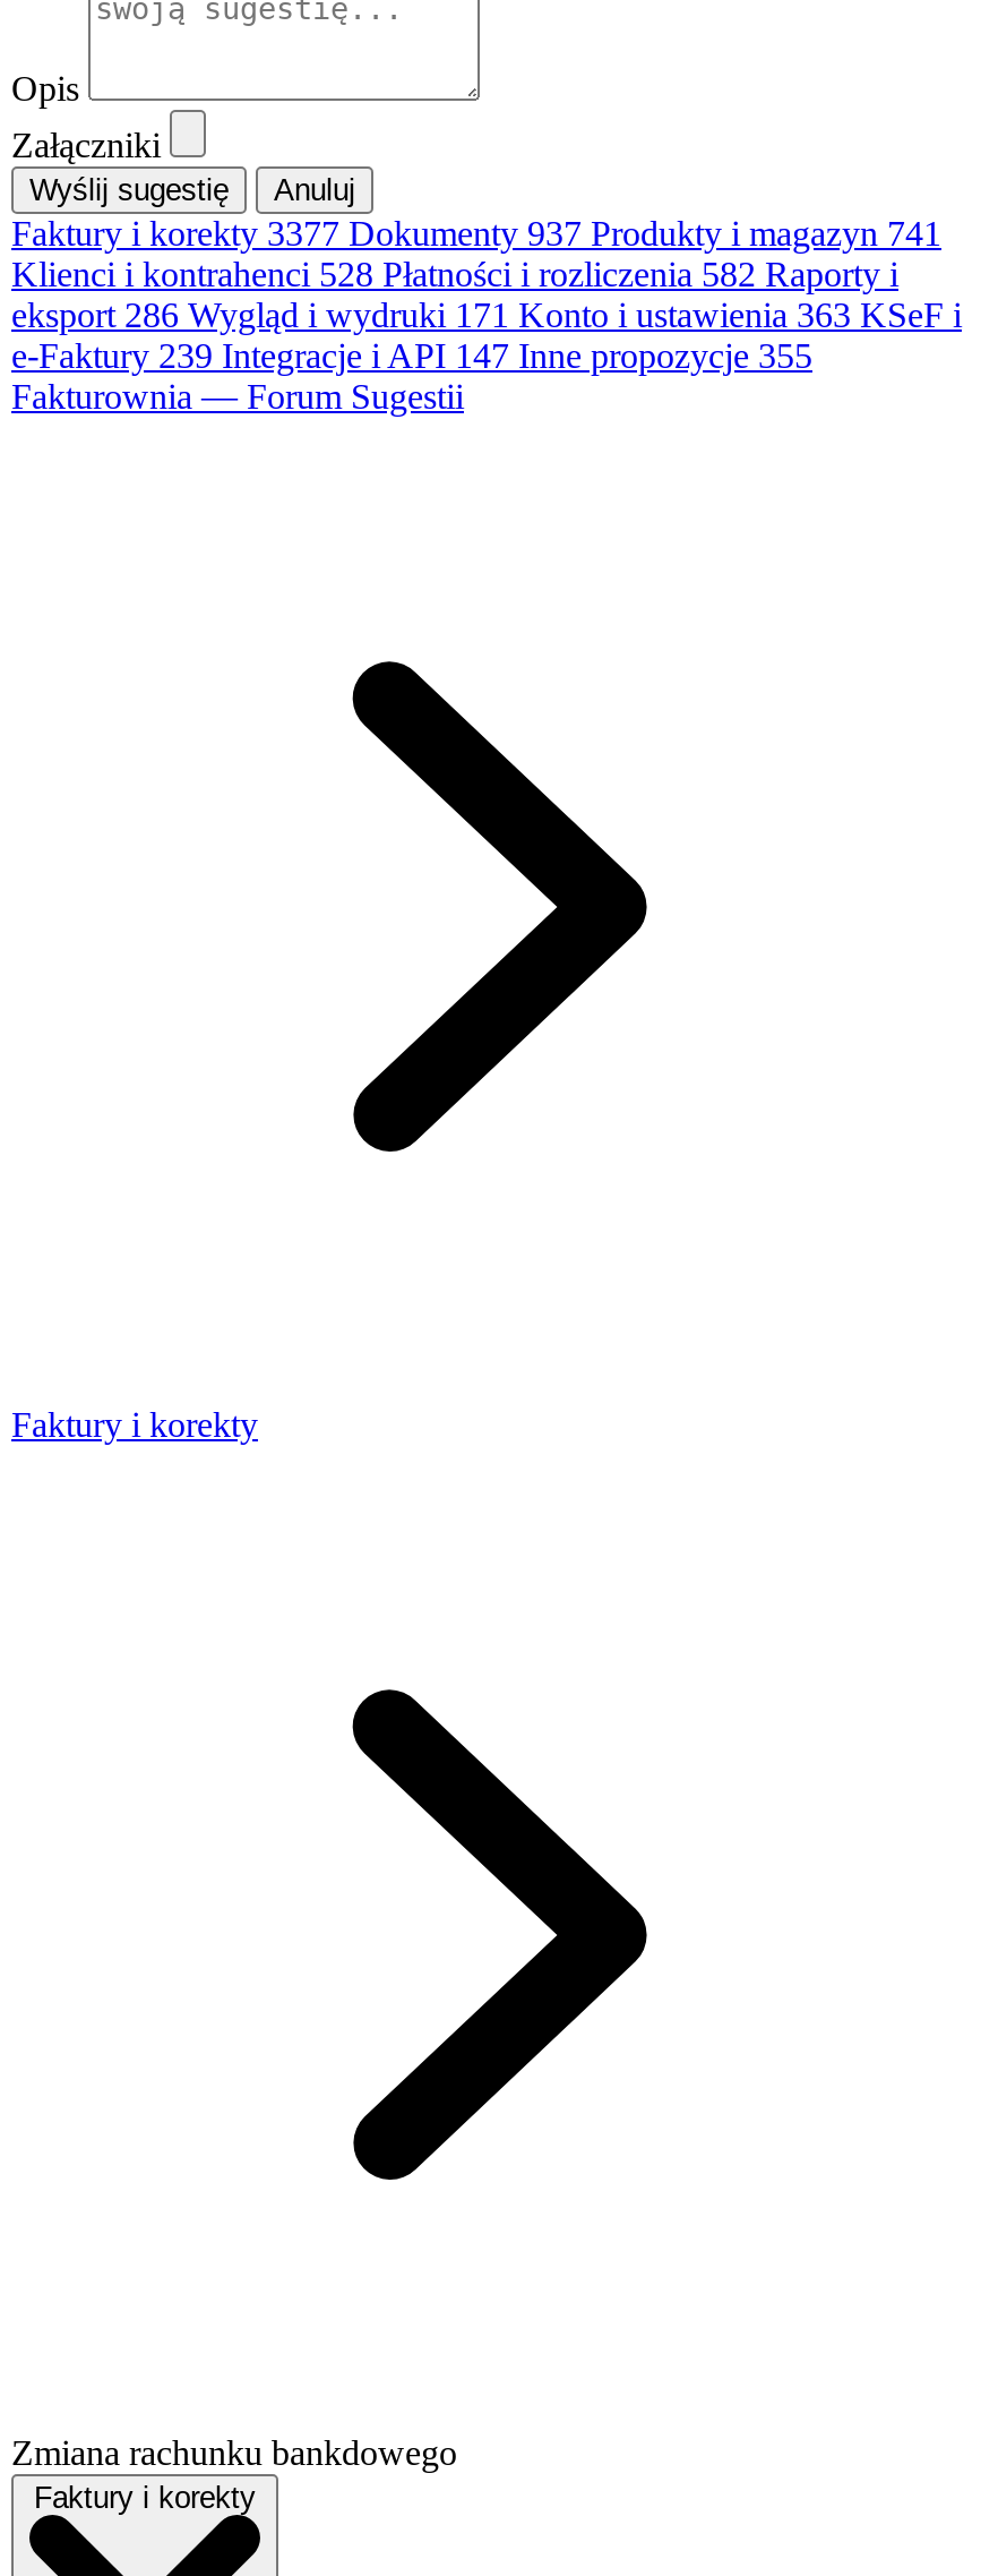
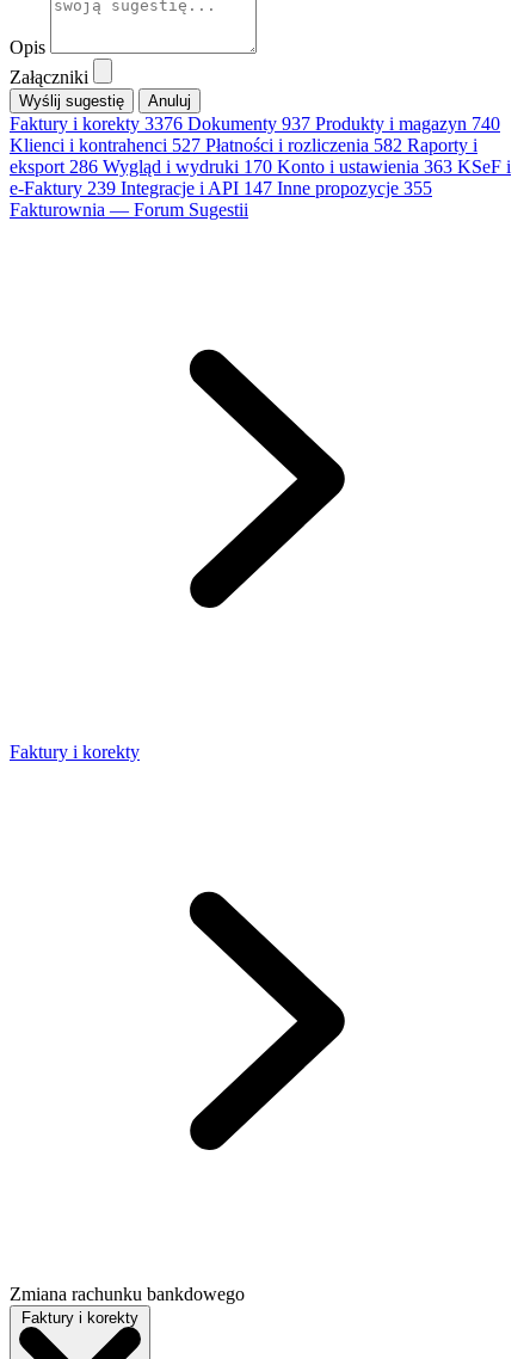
- Faktury i korekty3377 Dokumenty 937 Produkty i magazyn 741
+ Faktury i korekty3376 Dokumenty 937 Produkty i magazyn 740

- Klienci i kontrahenci 528 Płatności i rozliczenia 582 Raporty i
+ Klienci i kontrahenci 527 Płatności i rozliczenia 582 Raporty i

- eksport 286 Wygląd i wydruki 171 Konto i ustawienia 363 KSeF i
+ eksport 286 Wygląd i wydruki 170 Konto i ustawienia 363 KSeF i
